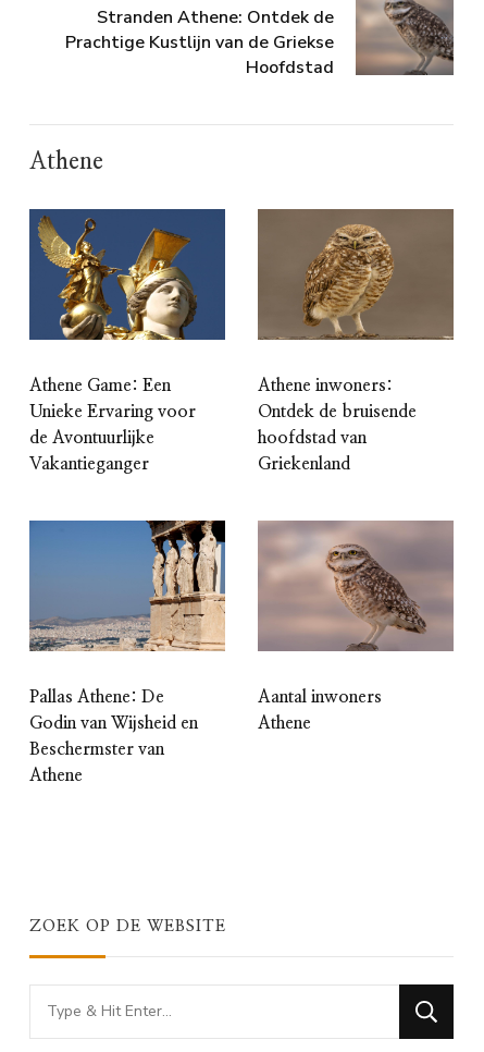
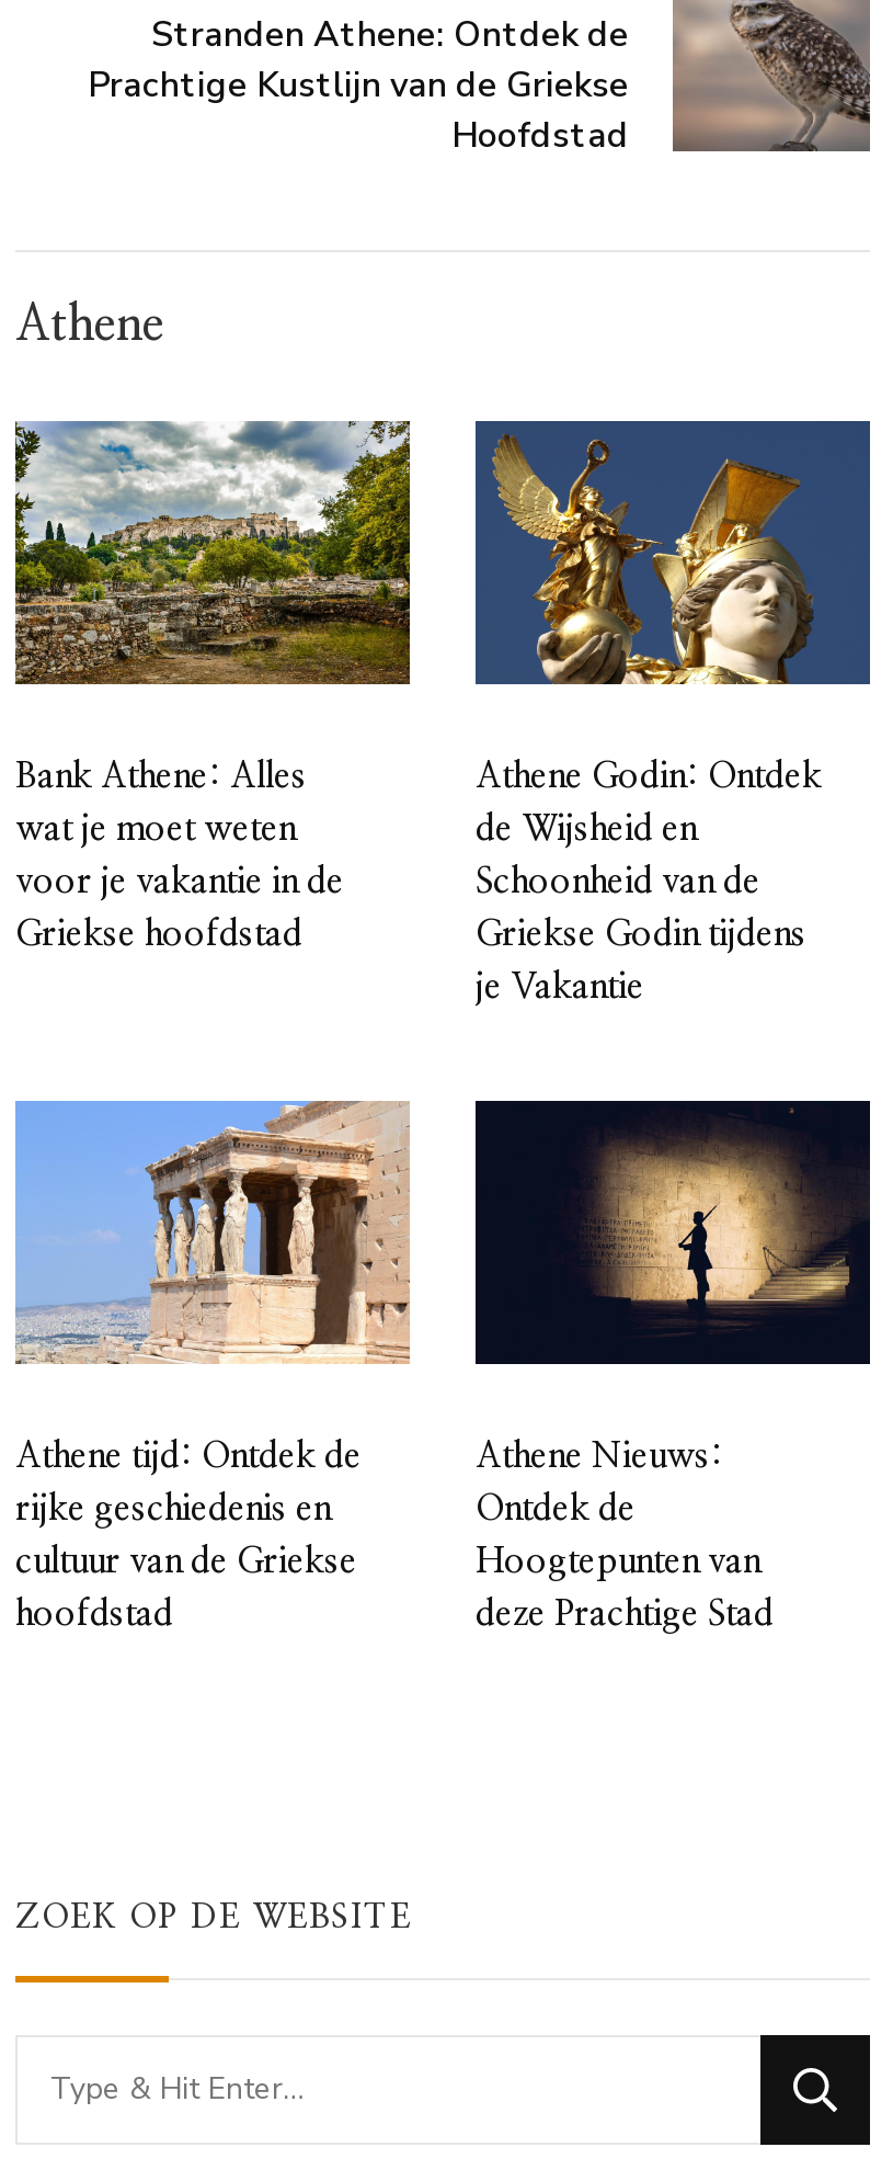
- [image]
- Athene Game: Een
- Unieke Ervaring voor
- de Avontuurlijke
- Vakantieganger
+ [image]
+ Bank Athene: Alles
+ wat je moet weten
+ voor je vakantie in de
+ Griekse hoofdstad

- [image]
- Athene inwoners:
- Ontdek de bruisende
- hoofdstad van
- Griekenland
+ [image]
+ Athene Godin: Ontdek
+ de Wijsheid en
+ Schoonheid van de
+ Griekse Godin tijdens
+ je Vakantie

- [image]
- Pallas Athene: De
- Godin van Wijsheid en
- Beschermster van
- Athene
+ [image]
+ Athene tijd: Ontdek de
+ rijke geschiedenis en
+ cultuur van de Griekse
+ hoofdstad

- [image]
- Aantal inwoners
- Athene
+ [image]
+ Athene Nieuws:
+ Ontdek de
+ Hoogtepunten van
+ deze Prachtige Stad
